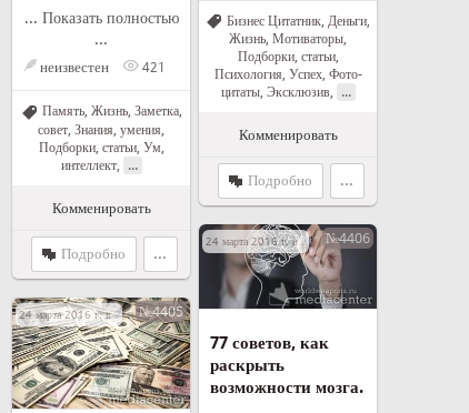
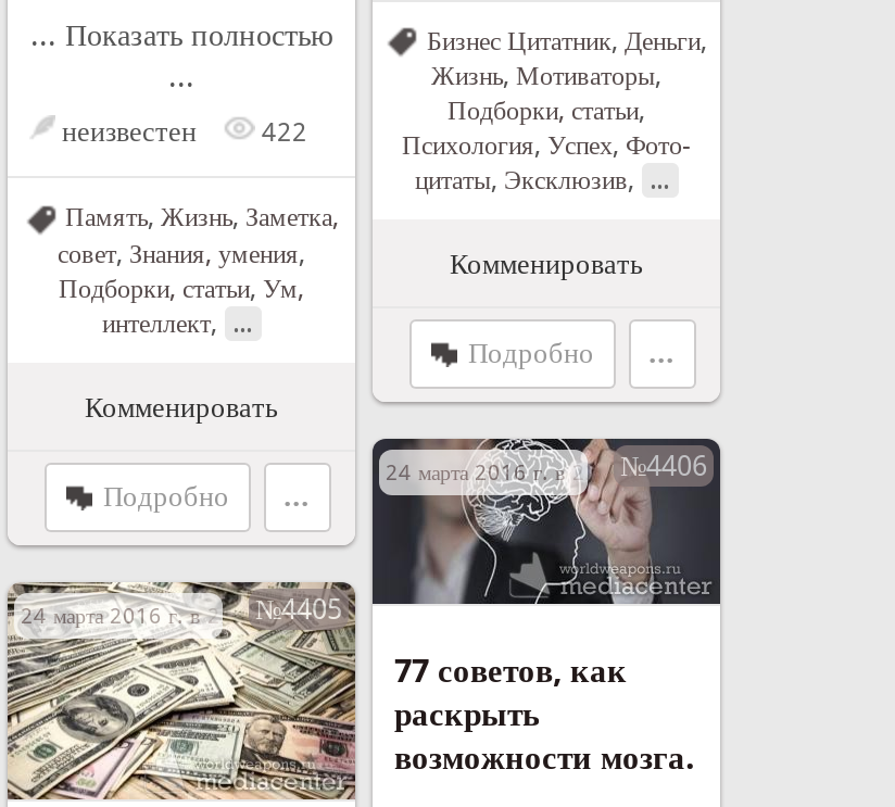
- неизвестен 421
+ неизвестен 422
